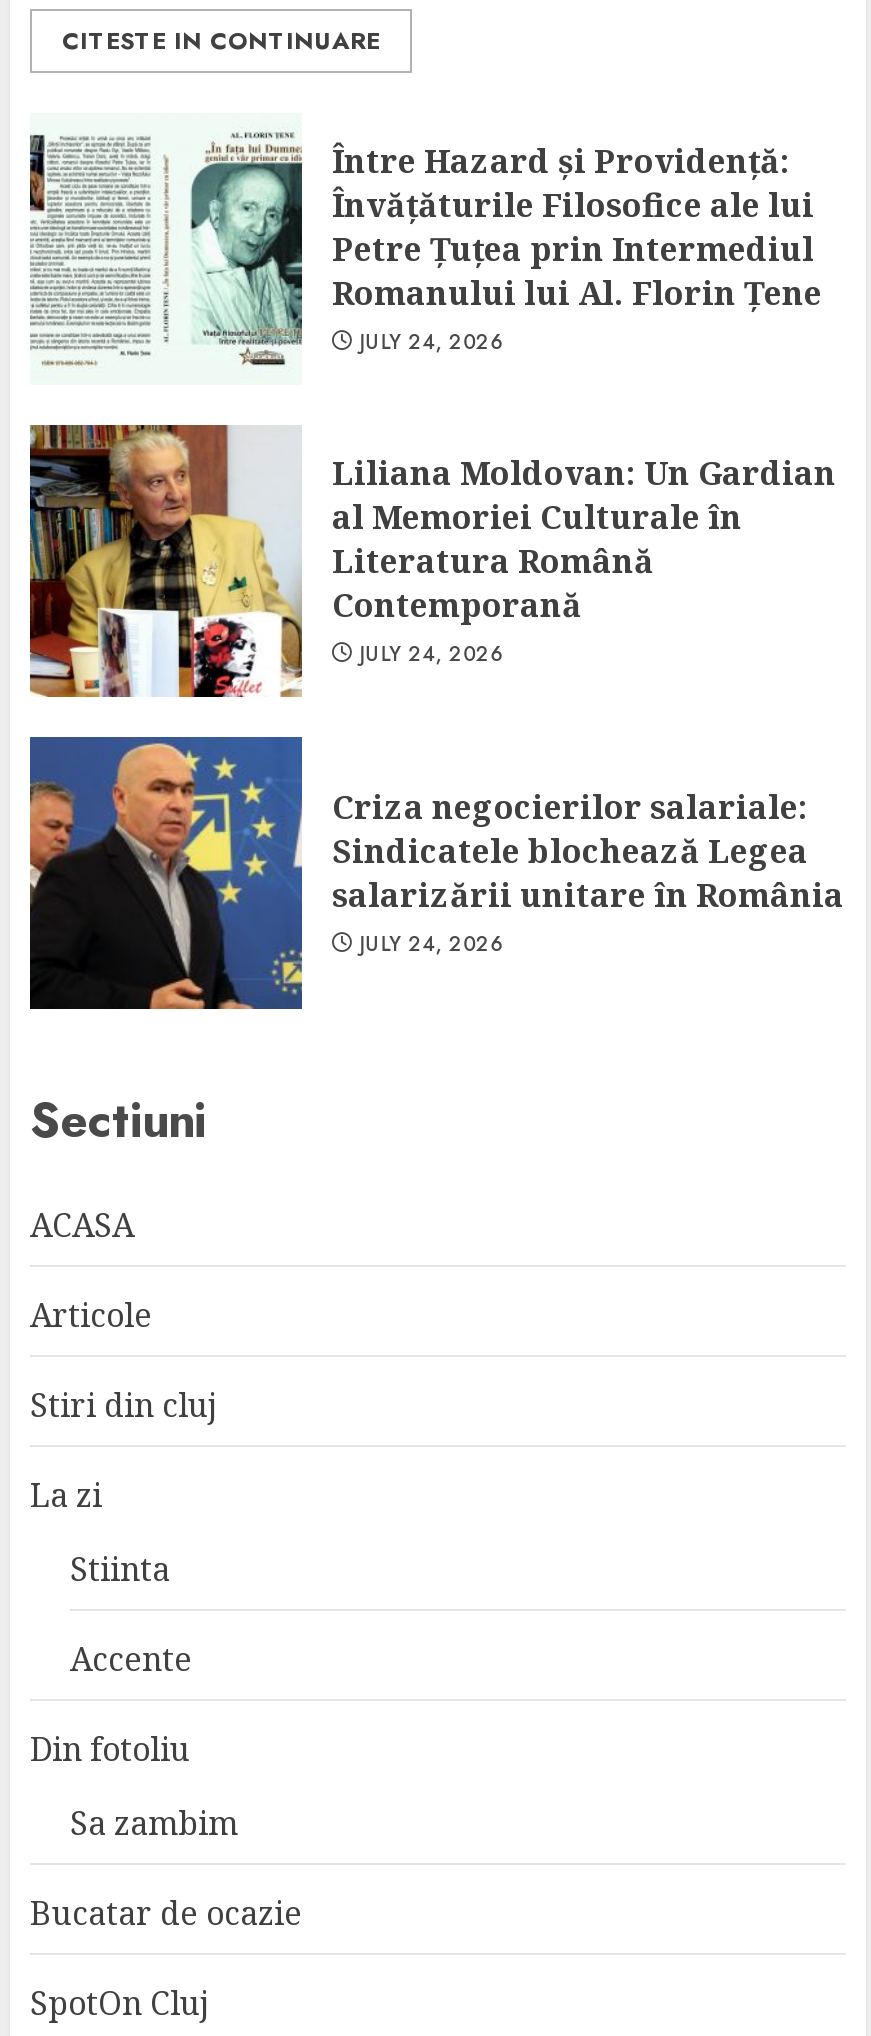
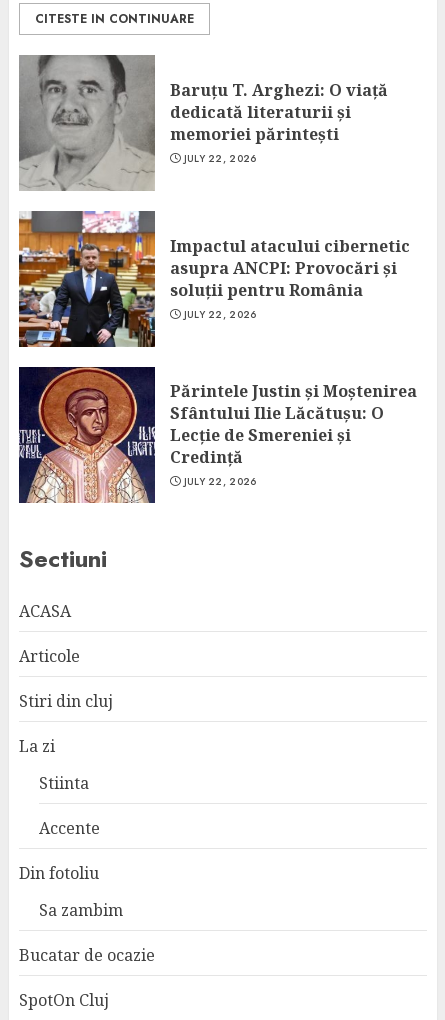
- [image]
- Între Hazard și Providență:
- Învățăturile Filosofice ale lui
- Petre Țuțea prin Intermediul
- Romanului lui Al. Florin Țene
- JULY 24, 2026
+ [image]
+ Baruțu T. Arghezi: O viață
+ dedicată literaturii și
+ memoriei părintești
+ JULY 22, 2026

- [image]
- Liliana Moldovan: Un Gardian
- al Memoriei Culturale în
- Literatura Română
- Contemporană
- JULY 24, 2026
+ [image]
+ Impactul atacului cibernetic
+ asupra ANCPI: Provocări și
+ soluții pentru România
+ JULY 22, 2026

- [image]
- Criza negocierilor salariale:
- Sindicatele blochează Legea
- salarizării unitare în România
- JULY 24, 2026
+ [image]
+ Părintele Justin și Moștenirea
+ Sfântului Ilie Lăcătușu: O
+ Lecție de Smereniei și
+ Credință
+ JULY 22, 2026
